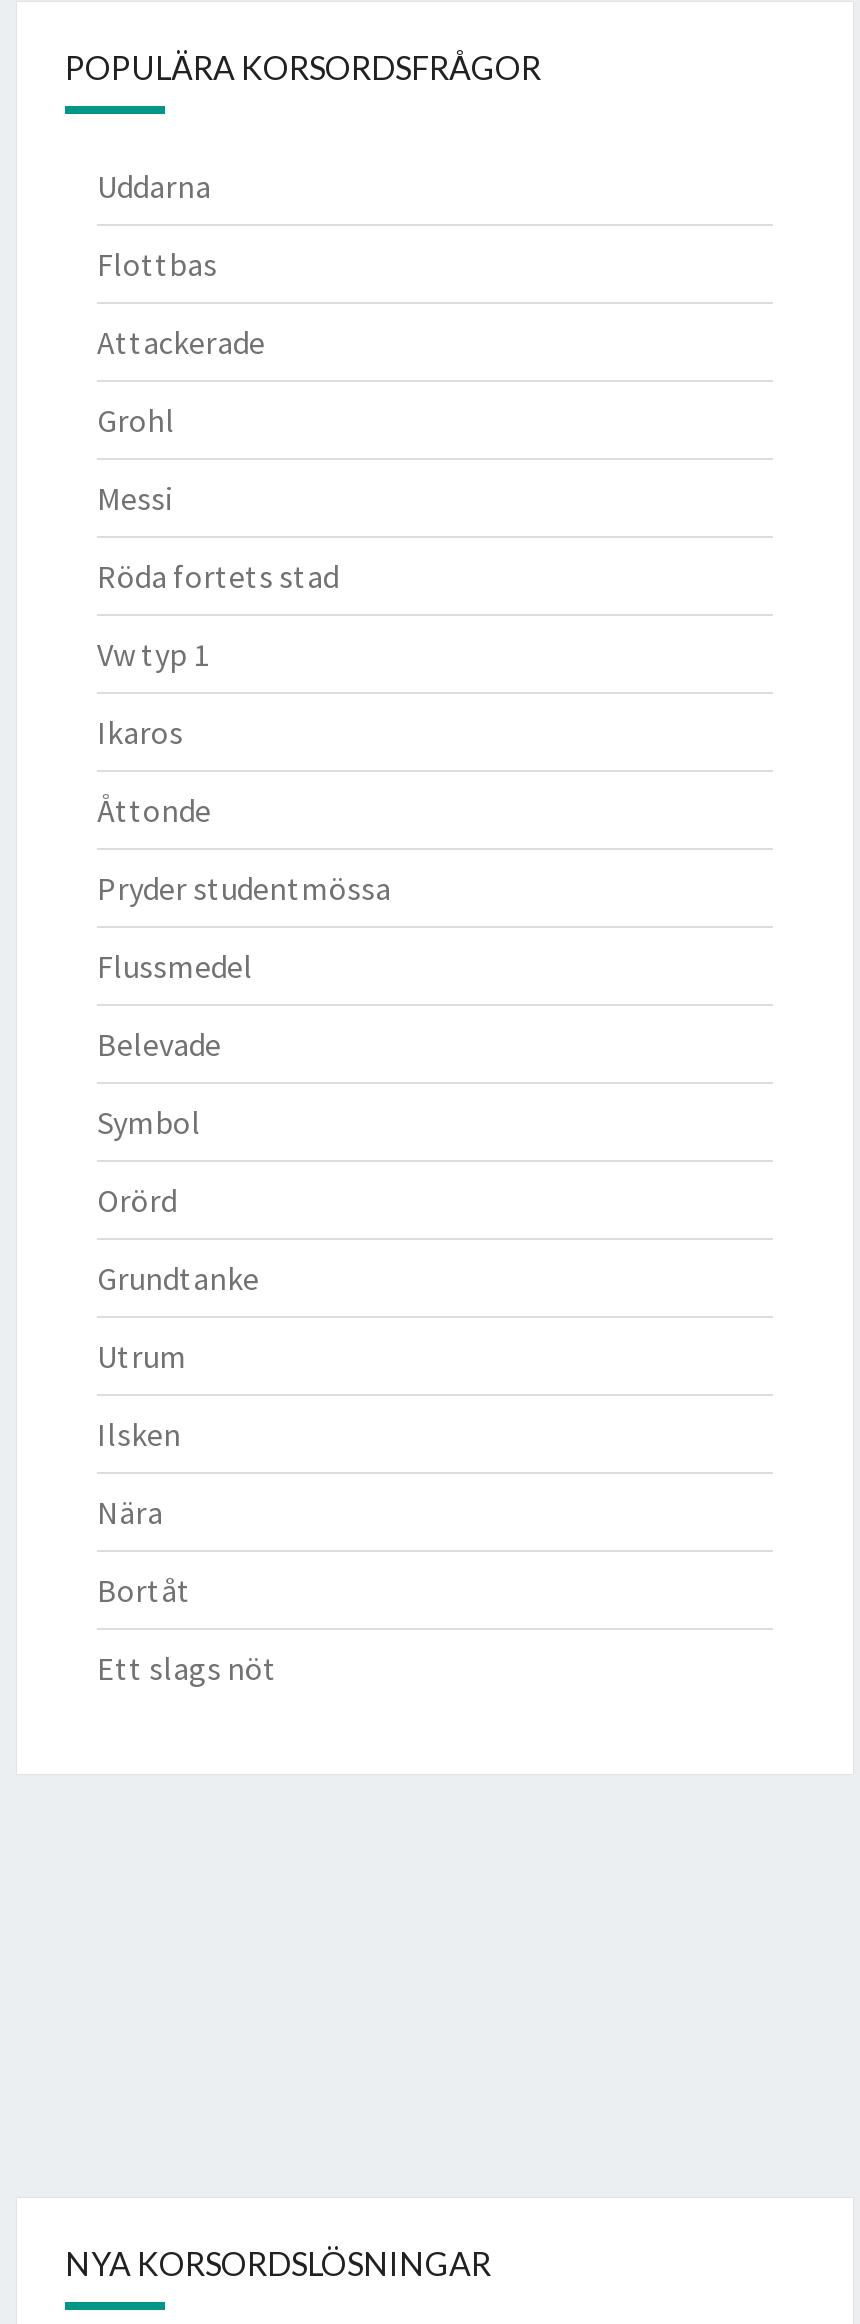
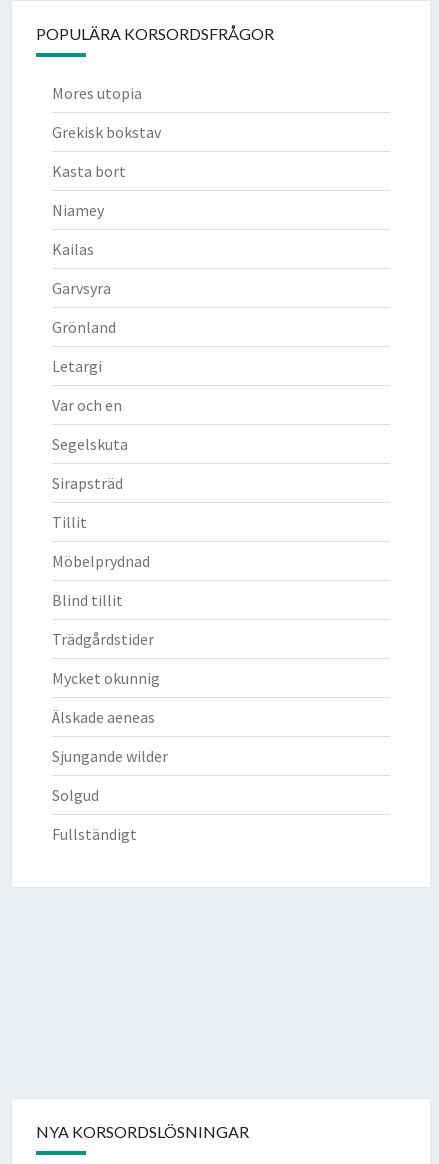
- Uddarna
+ Mores utopia

- Flottbas
+ Grekisk bokstav

- Attackerade
+ Kasta bort

- Grohl
+ Niamey

- Messi
+ Kailas

- Röda fortets stad
+ Garvsyra

- Vw typ 1
+ Grönland

- Ikaros
+ Letargi

- Åttonde
+ Var och en

- Pryder studentmössa
+ Segelskuta

- Flussmedel
+ Sirapsträd

- Belevade
+ Tillit

- Symbol
+ Möbelprydnad

- Orörd
+ Blind tillit

- Grundtanke
+ Trädgårdstider

- Utrum
+ Mycket okunnig

- Ilsken
+ Älskade aeneas

- Nära
+ Sjungande wilder

- Bortåt
+ Solgud

- Ett slags nöt
+ Fullständigt
